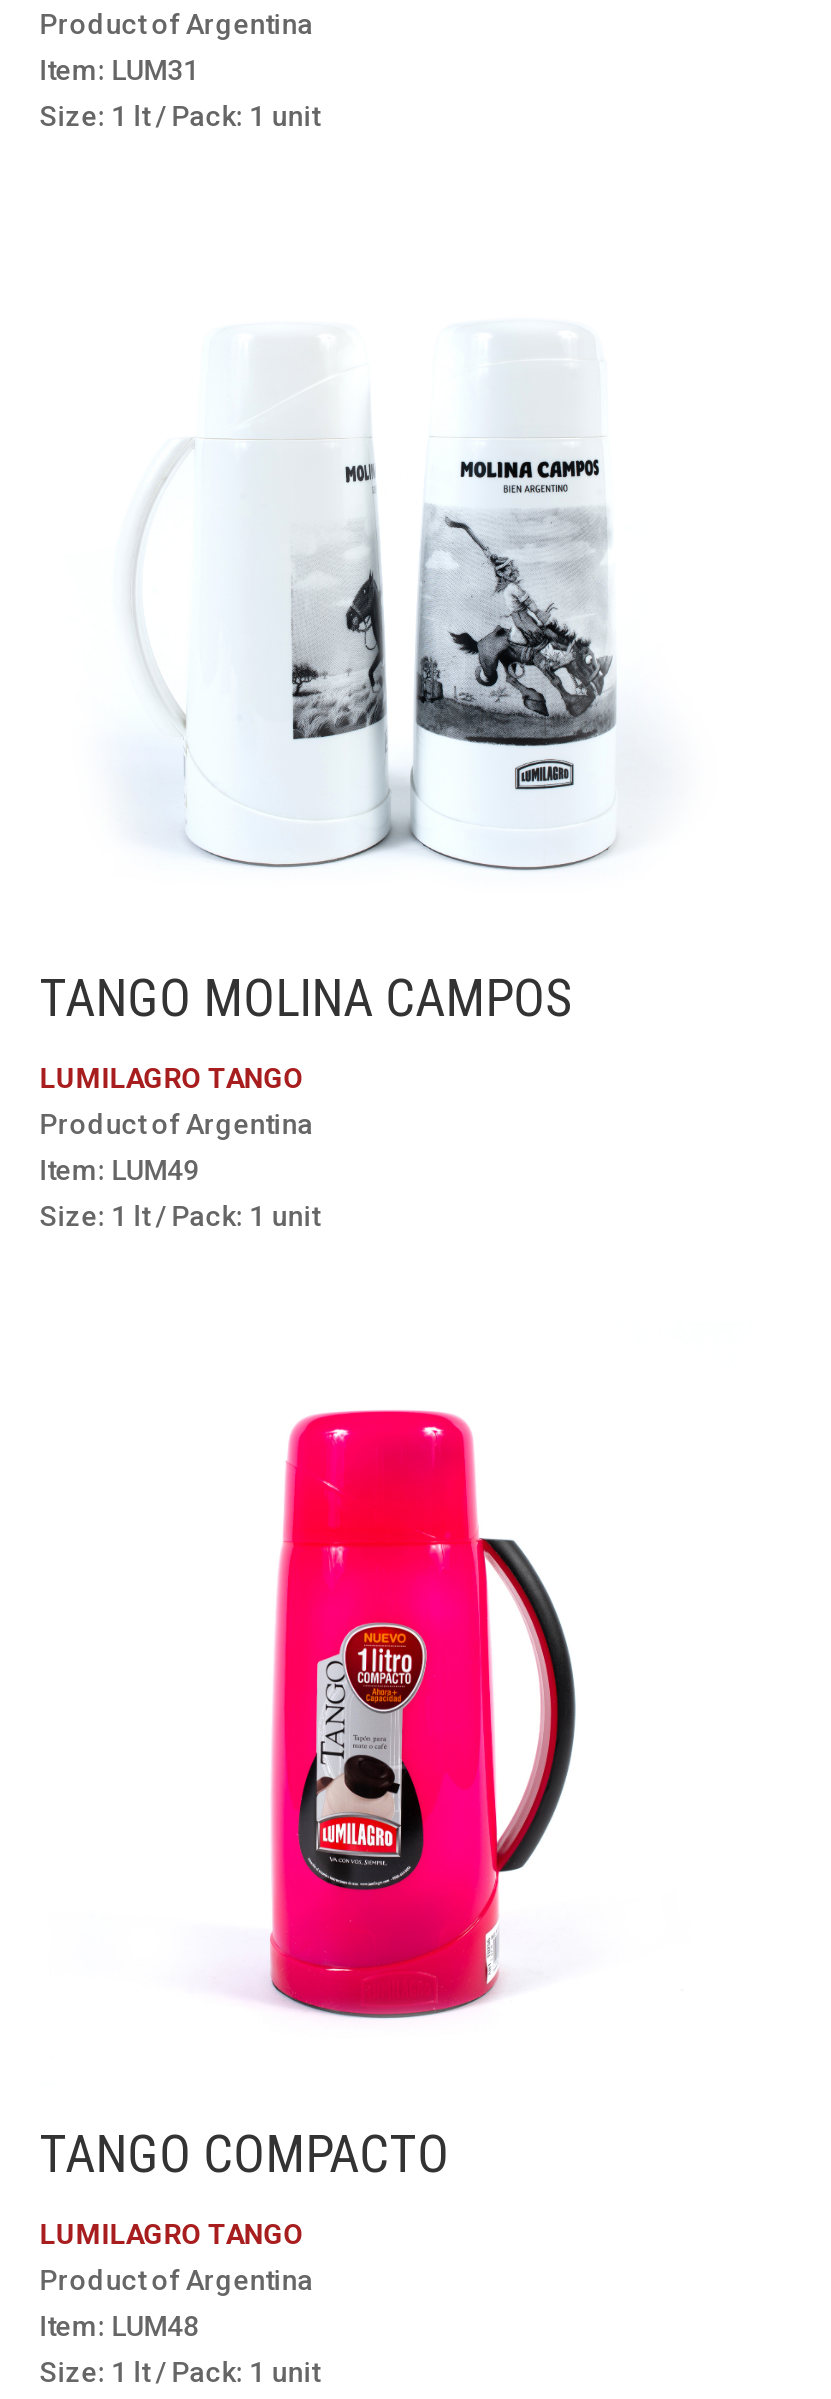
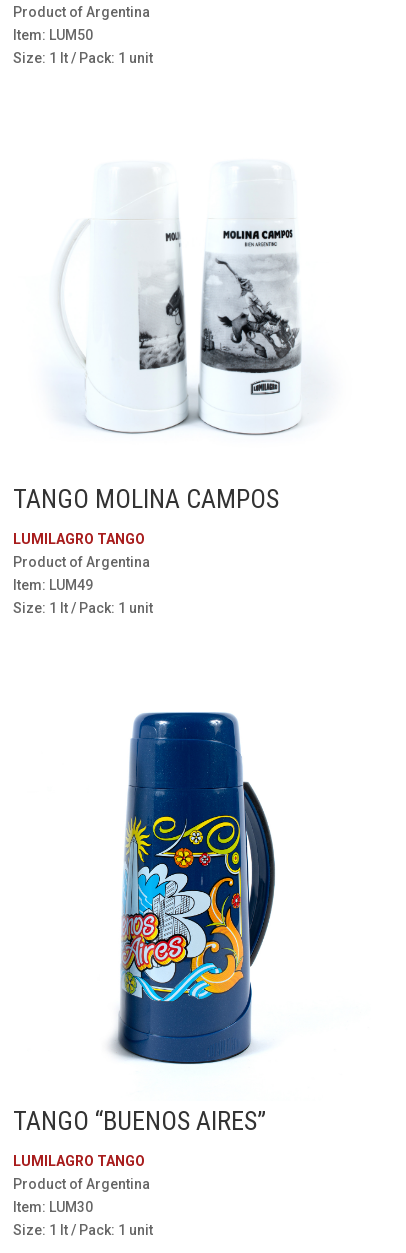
- Item: LUM31
+ Item: LUM50

- [image]
+ [image]

- TANGO COMPACTO
+ TANGO “BUENOS AIRES”

- Item: LUM48
+ Item: LUM30
